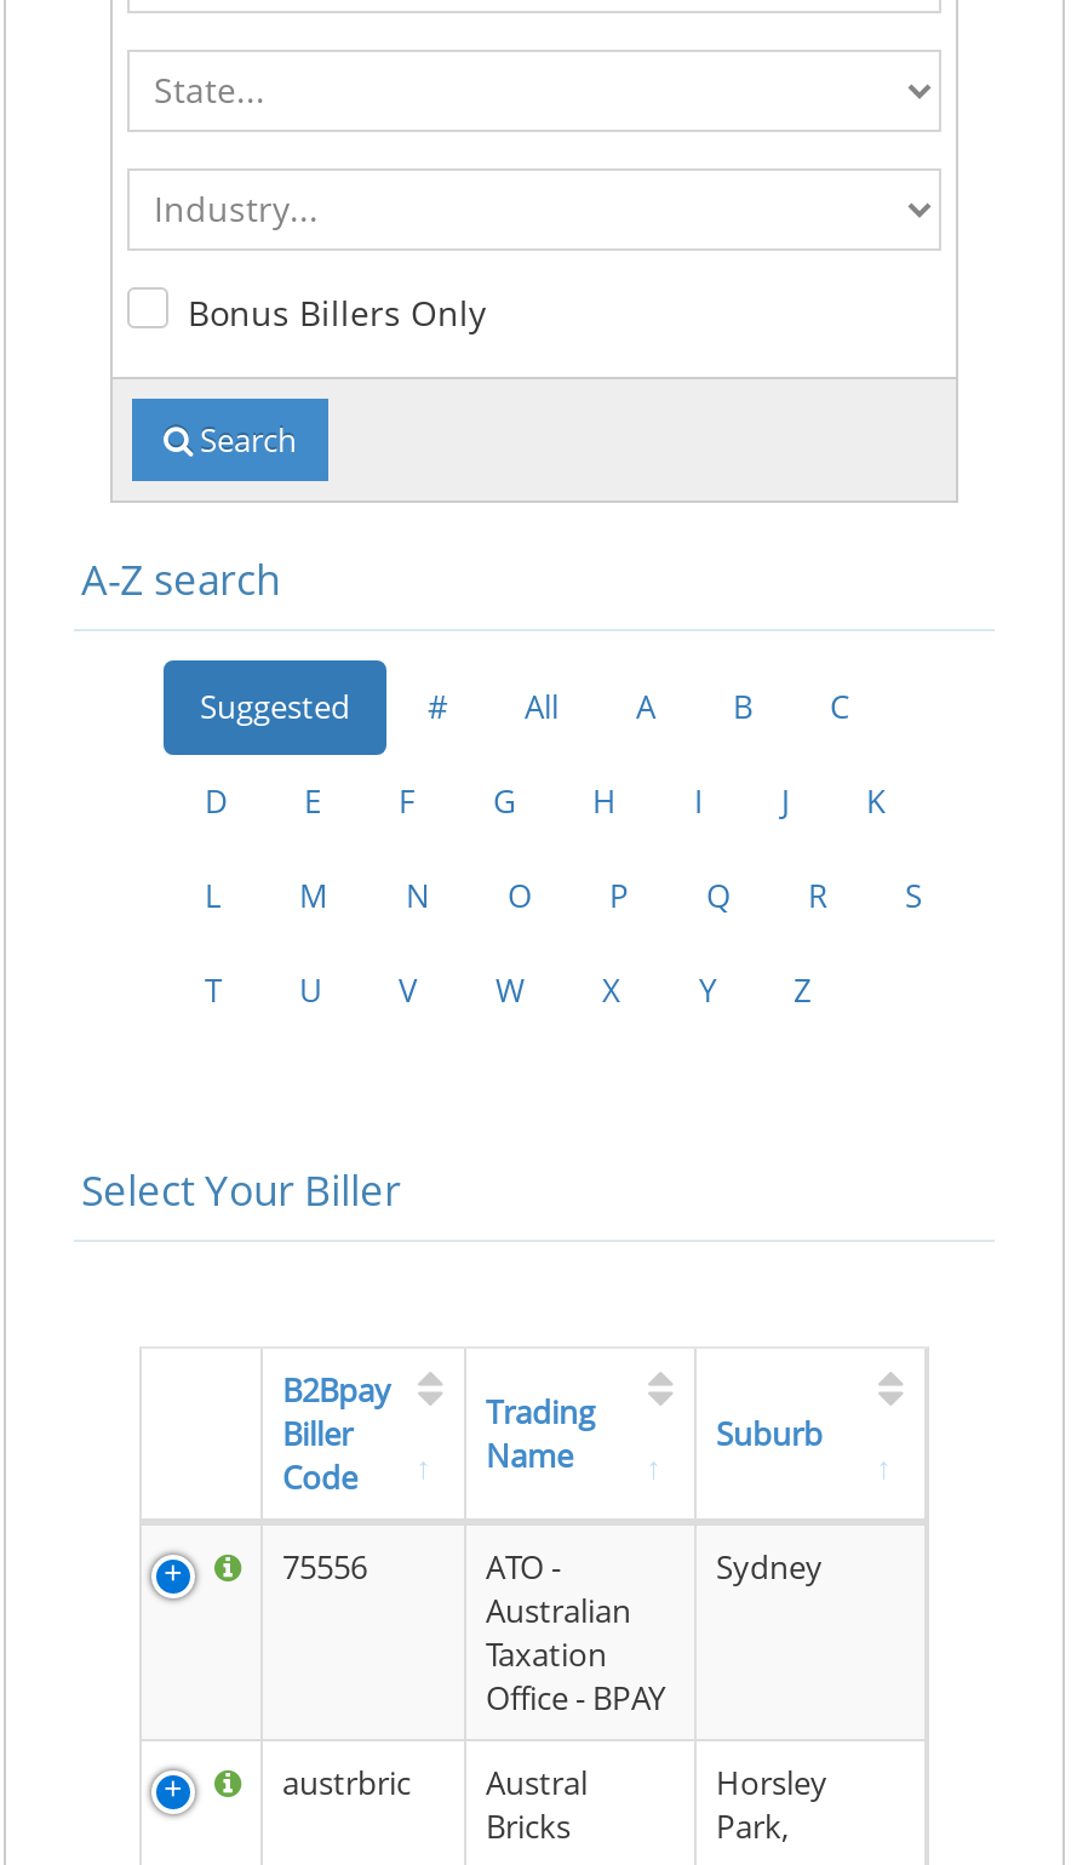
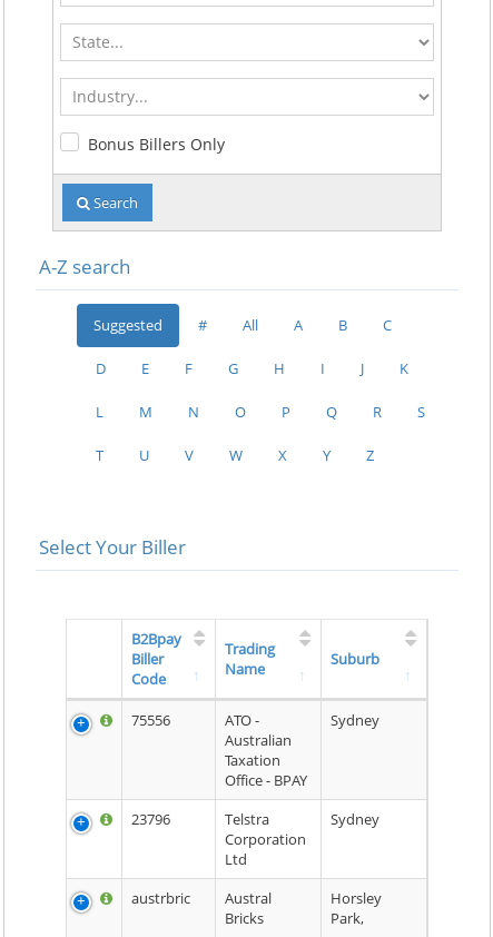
+ 23796
+ Telstra
+ Corporation
+ Ltd

+ Sydney
